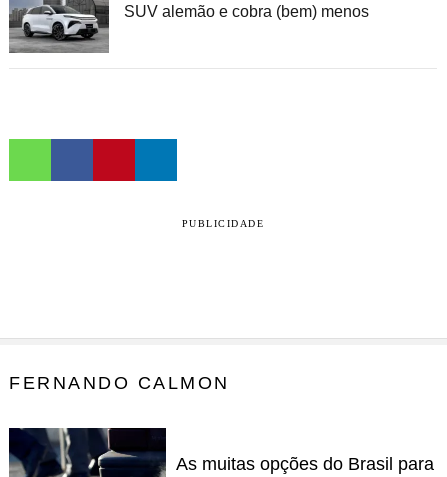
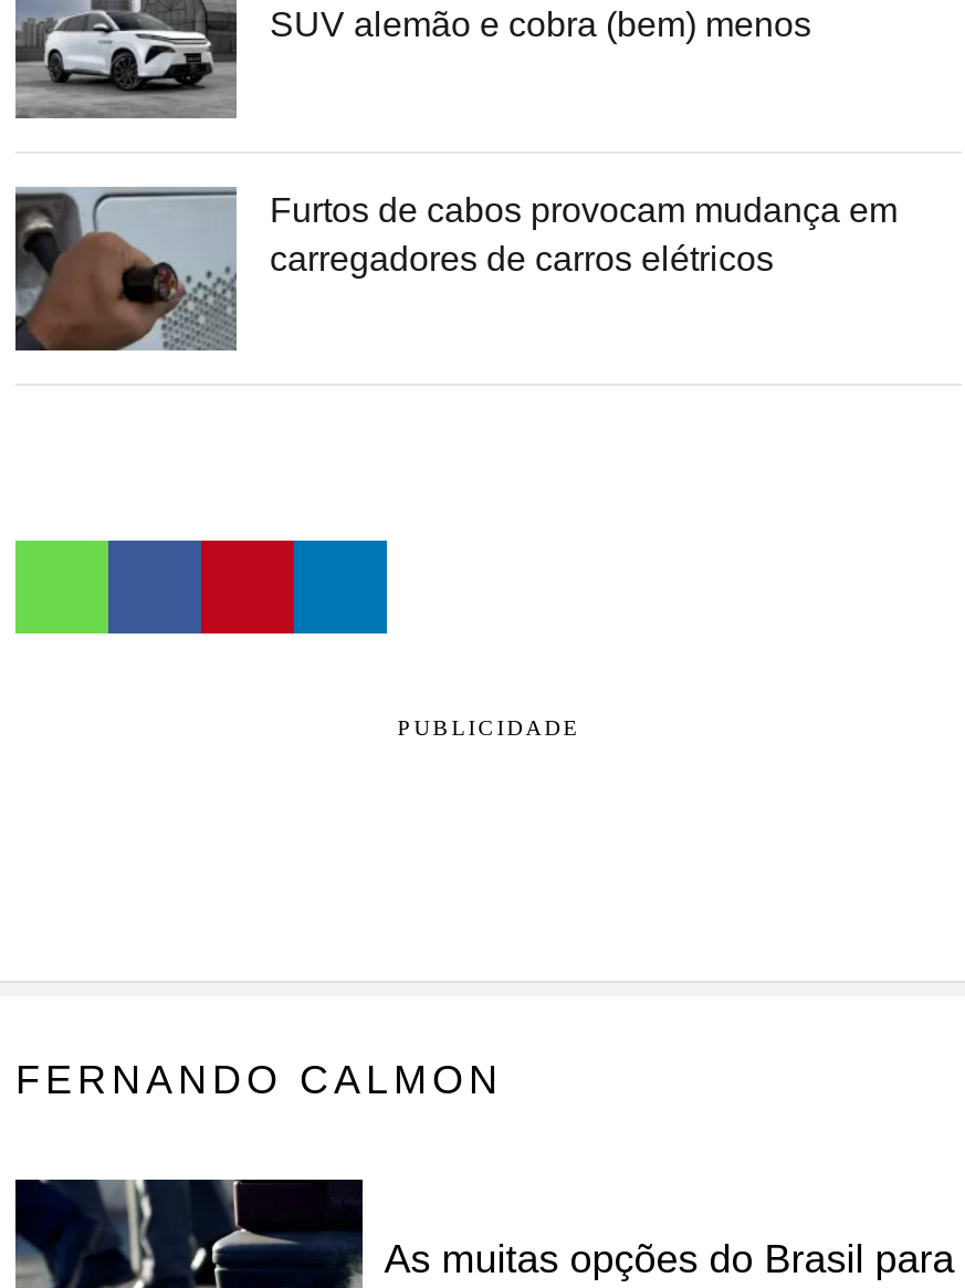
+ [image]
+ Furtos de cabos provocam mudança em
+ carregadores de carros elétricos
